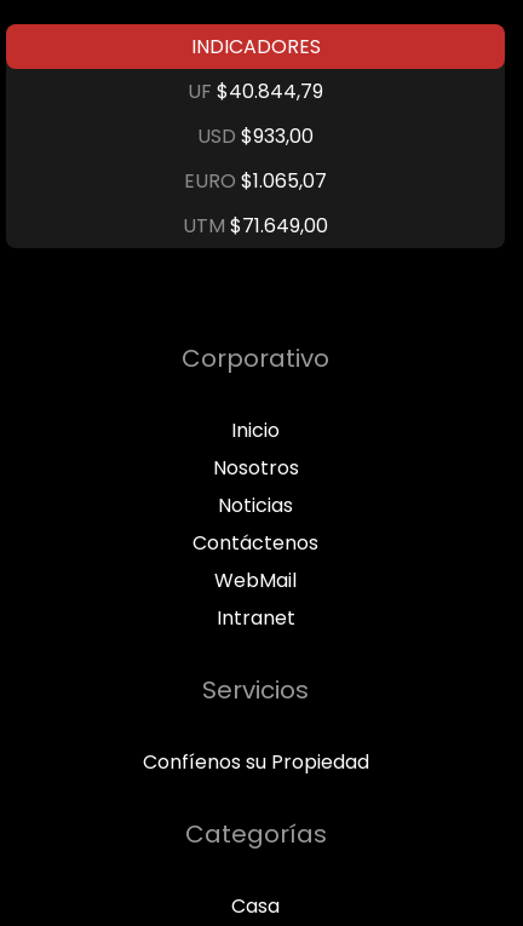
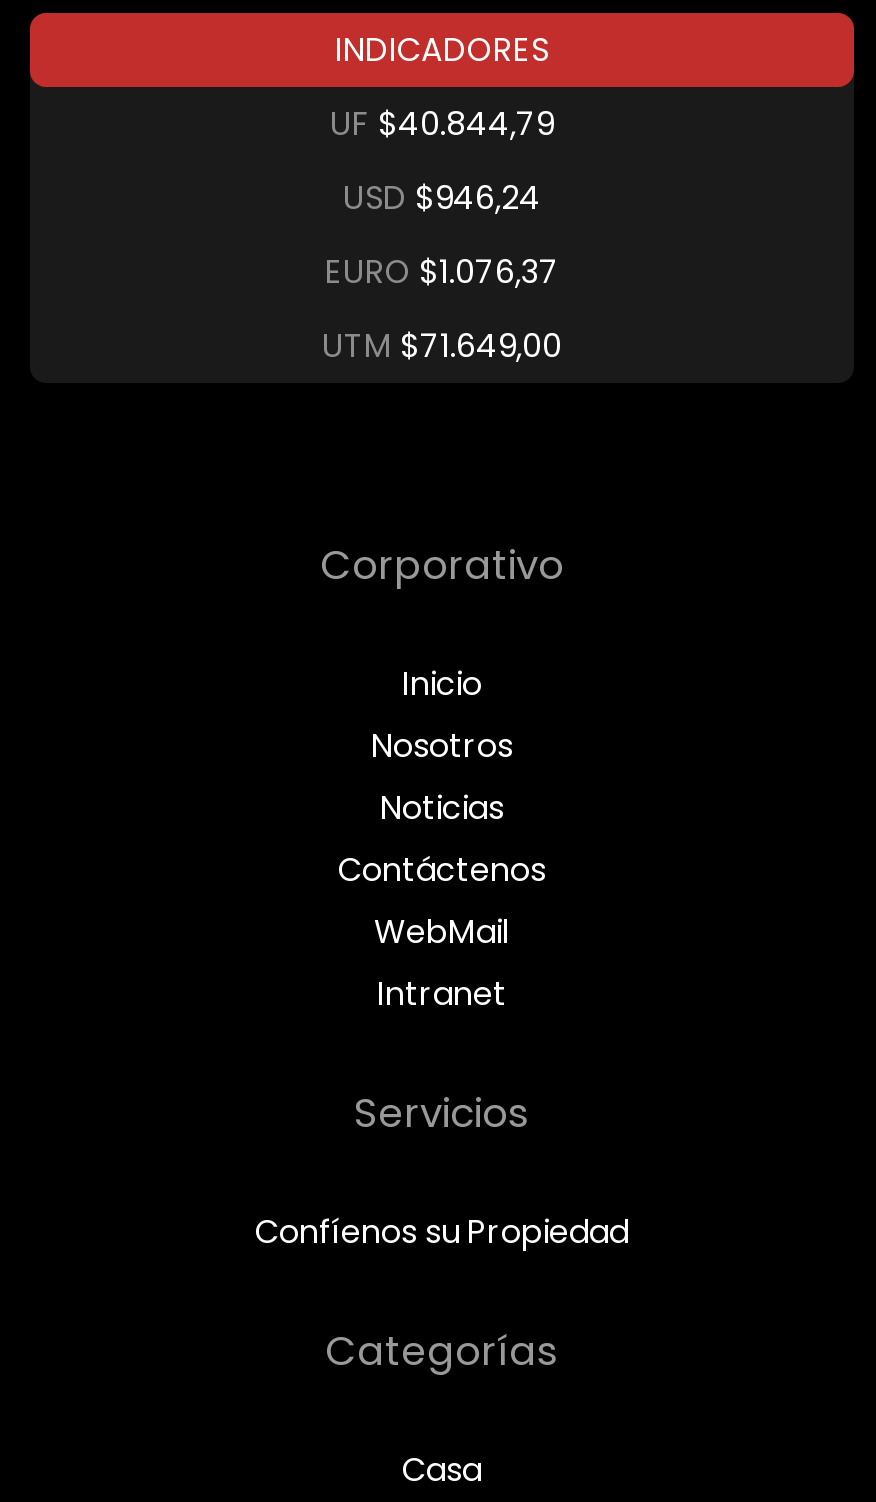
- USD $933,00
+ USD $946,24

- EURO $1.065,07
+ EURO $1.076,37
